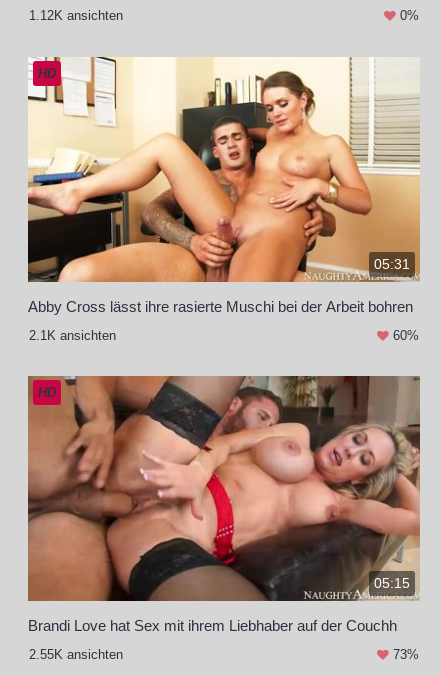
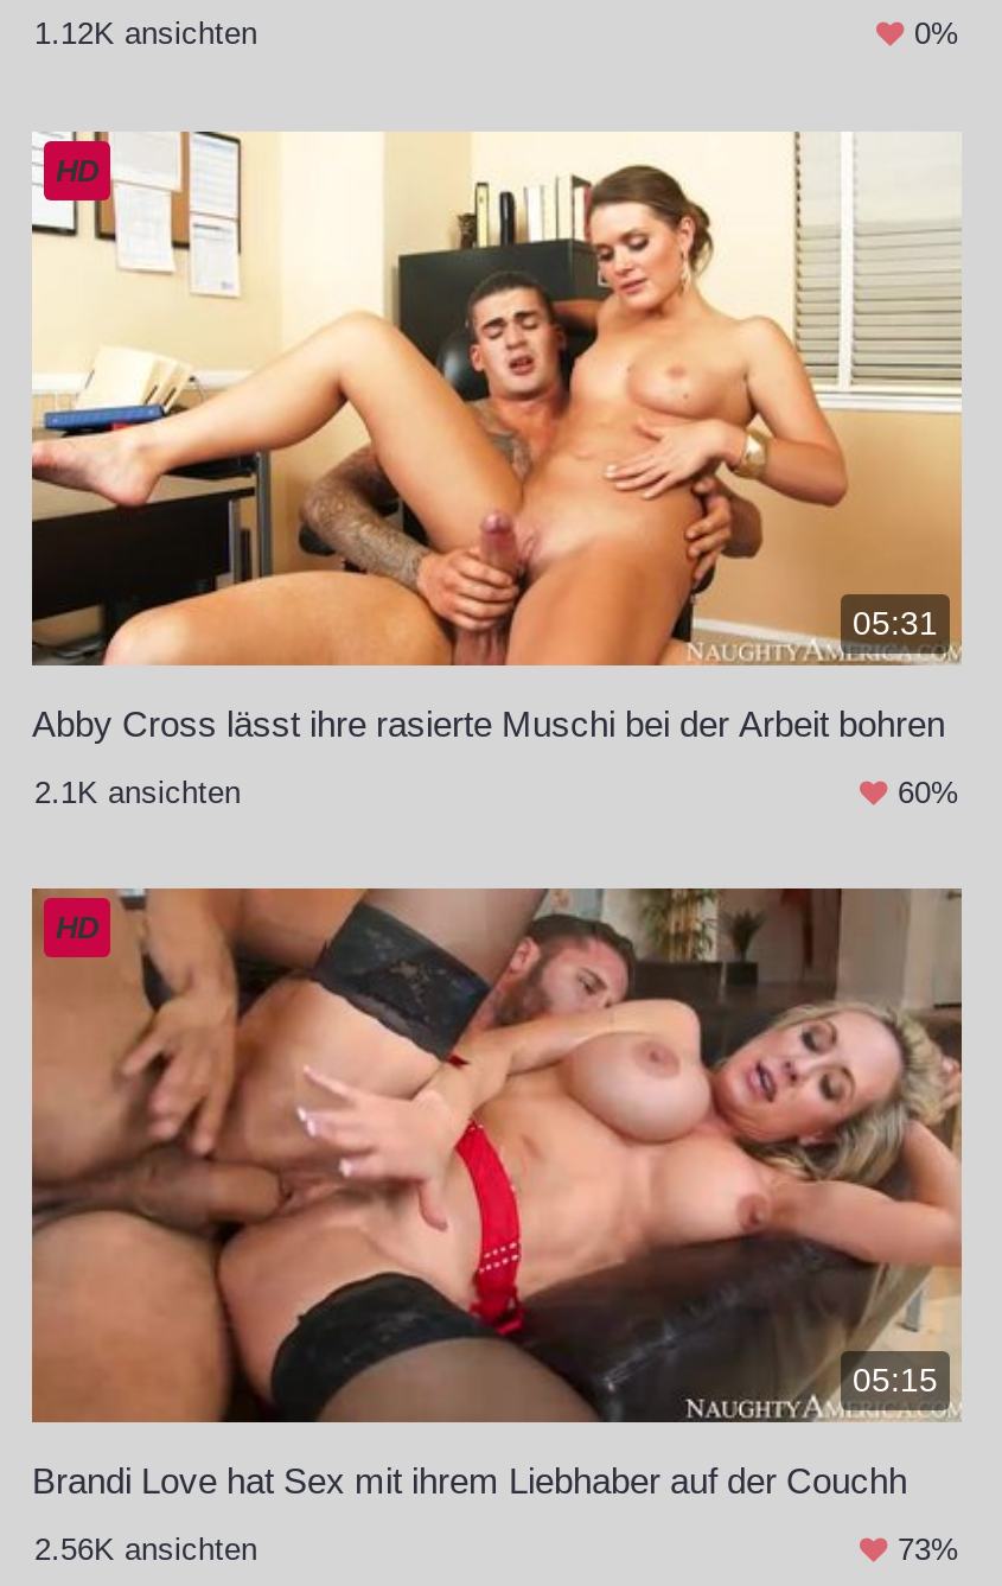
- 2.55K ansichten
+ 2.56K ansichten
